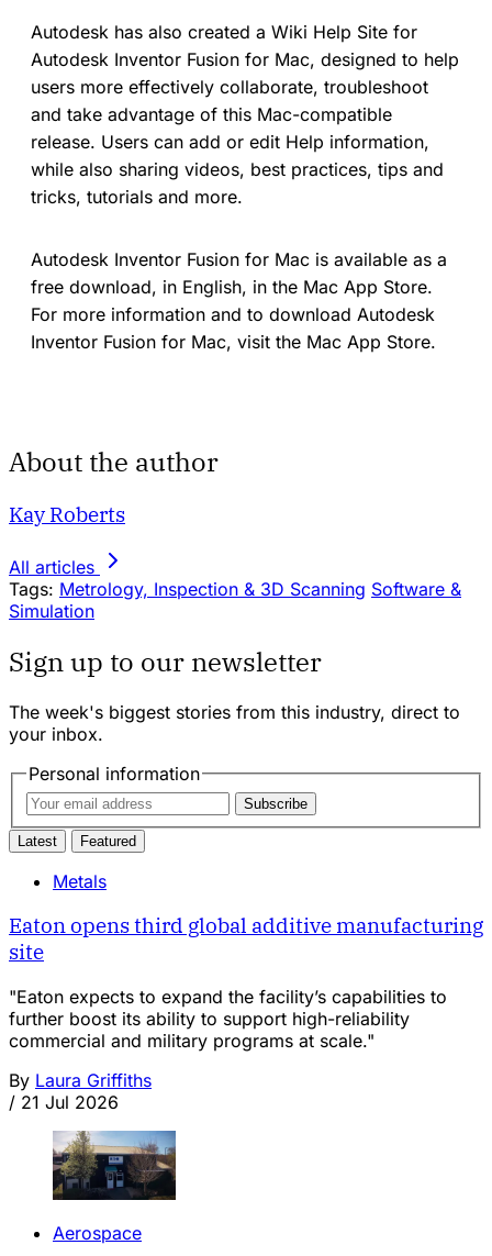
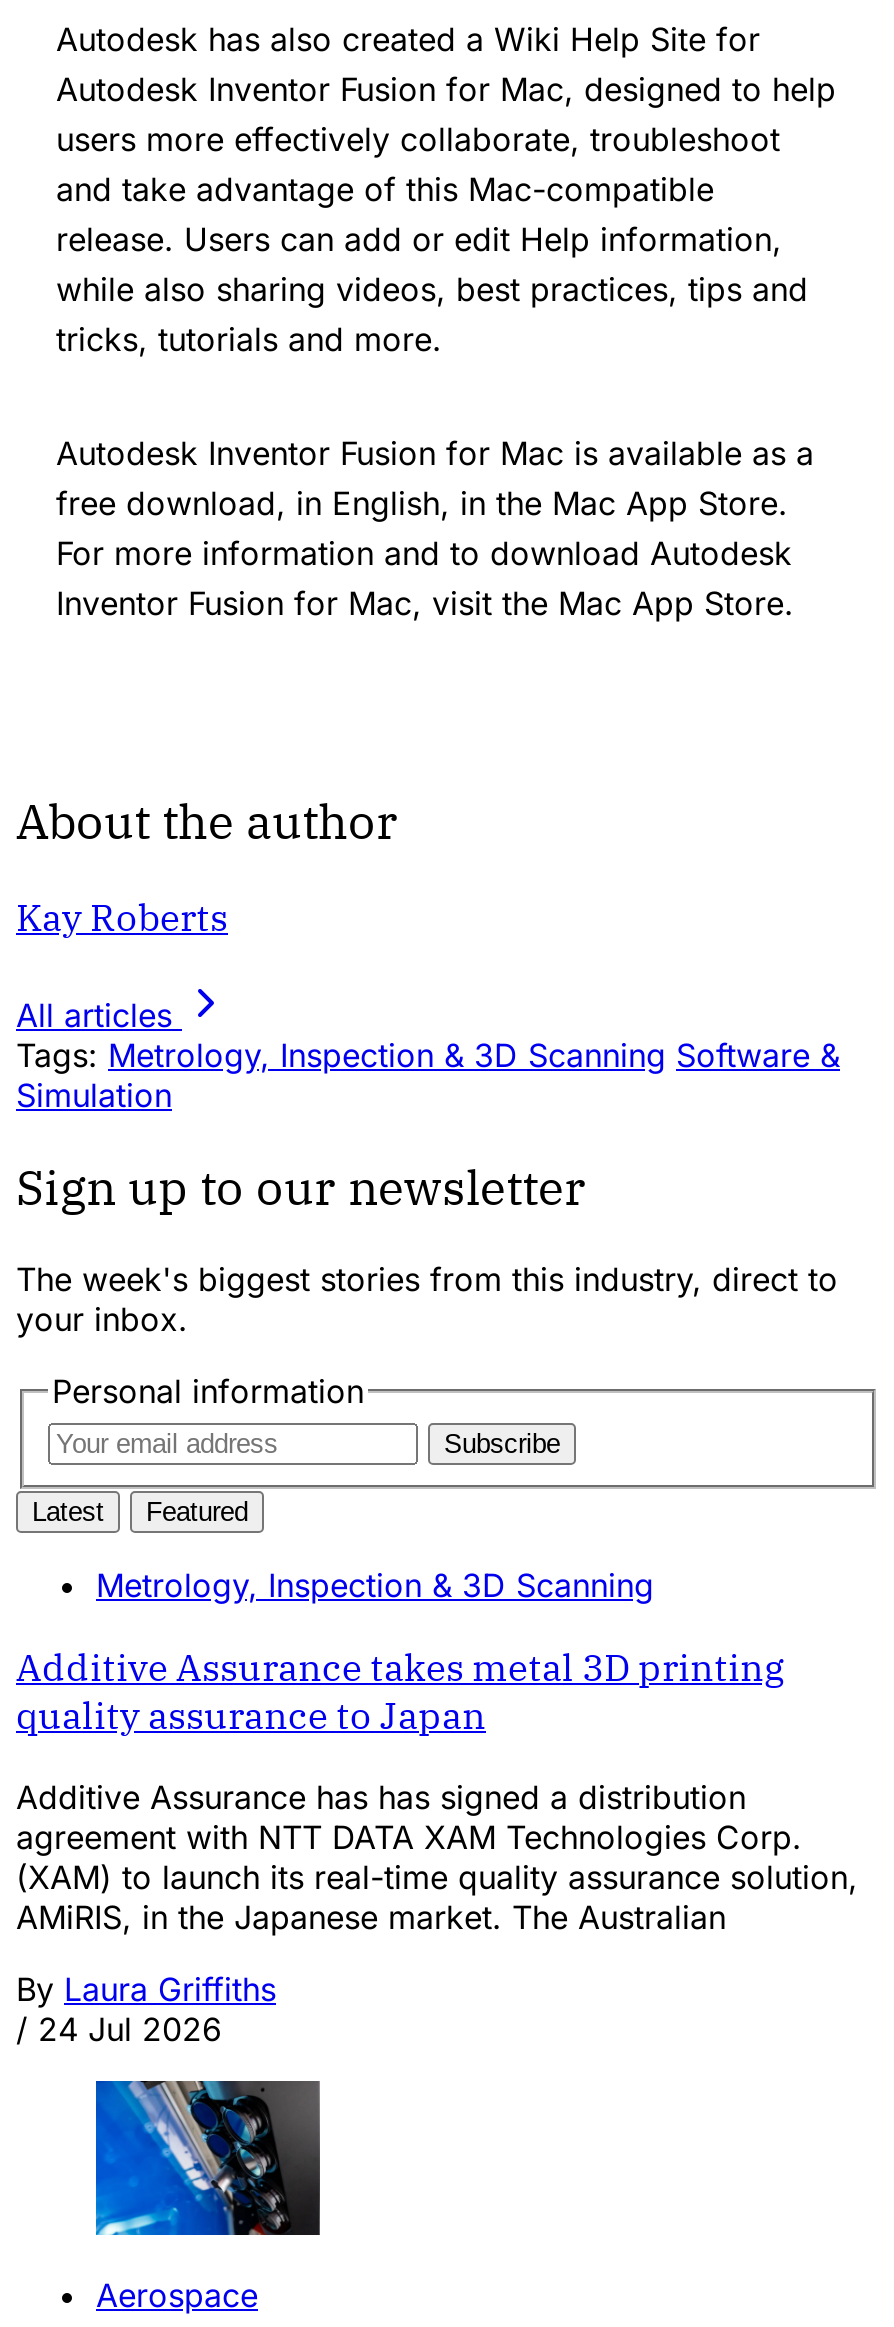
- Metals
+ Metrology, Inspection & 3D Scanning

- Eaton opens third global additive manufacturing
- site
+ Additive Assurance takes metal 3D printing
+ quality assurance to Japan

- "Eaton expects to expand the facility’s capabilities to
- further boost its ability to support high-reliability
- commercial and military programs at scale."
+ Additive Assurance has has signed a distribution
+ agreement with NTT DATA XAM Technologies Corp.
+ (XAM) to launch its real-time quality assurance solution,
+ AMiRIS, in the Japanese market. The Australian

- / 21 Jul 2026
+ / 24 Jul 2026

- [image]
+ [image]
